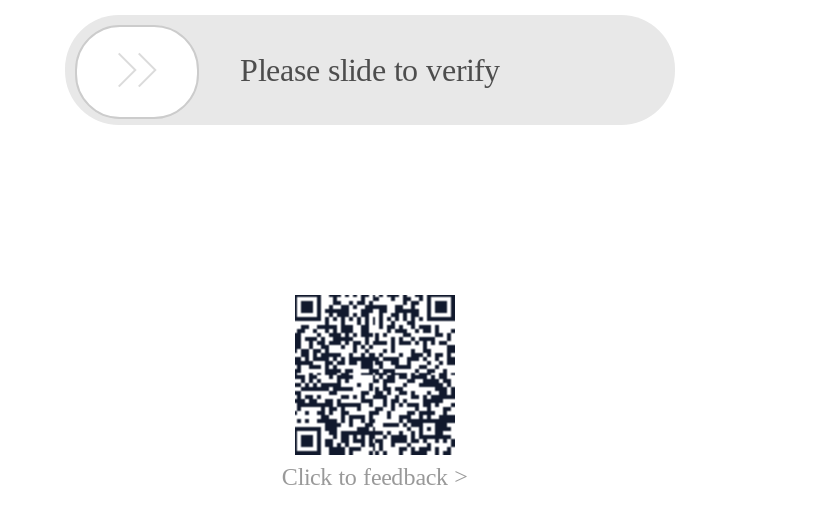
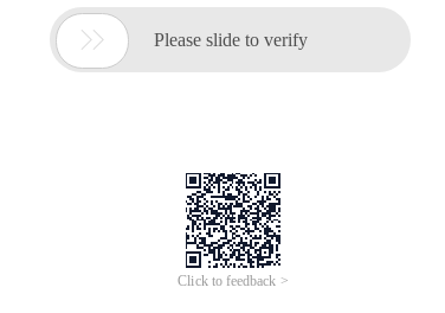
- [image]
+ [image]
